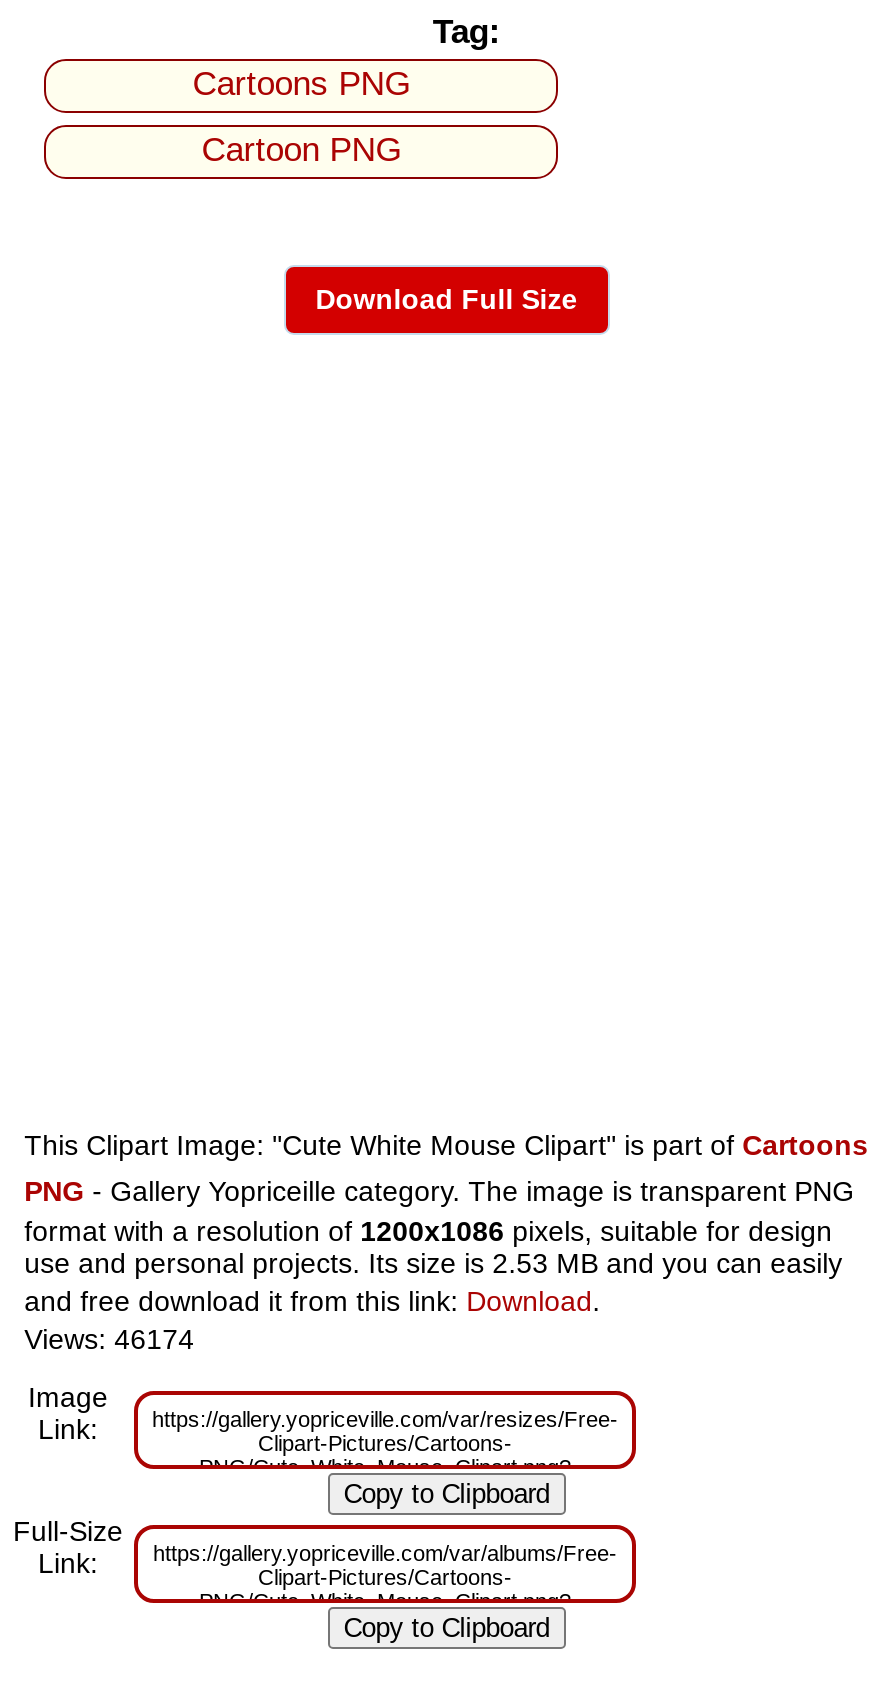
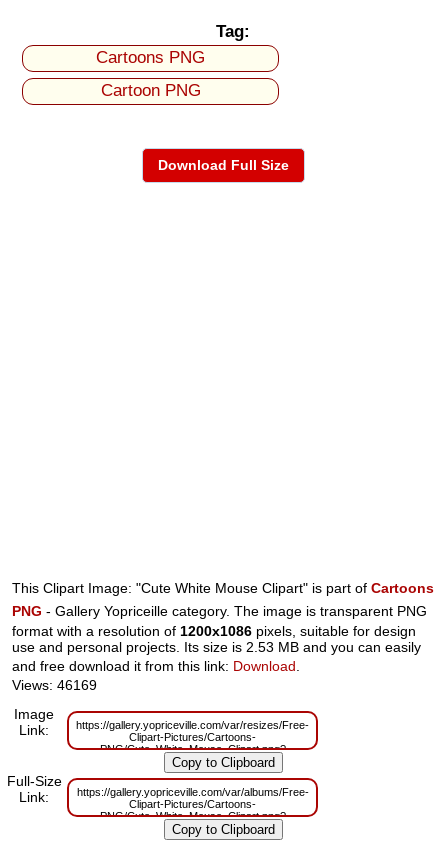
- Views: 46174
+ Views: 46169
